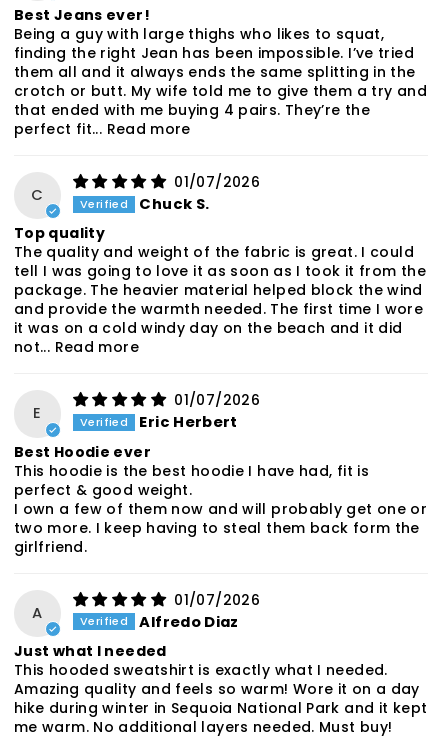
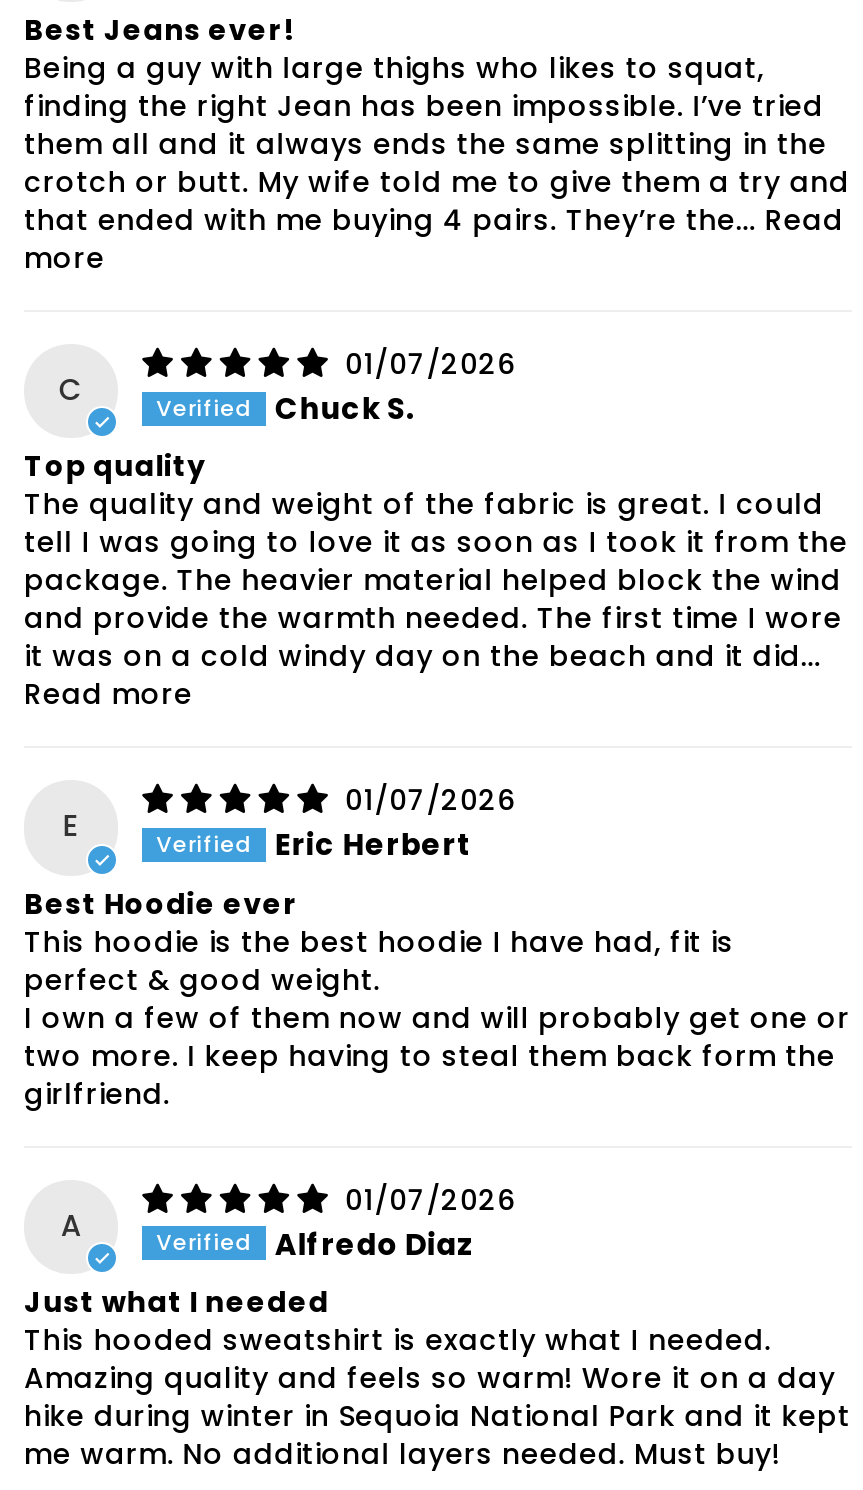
- that ended with me buying 4 pairs. They’re the
- perfect fit... Read more
+ that ended with me buying 4 pairs. They’re the... Read
+ more

- it was on a cold windy day on the beach and it did
- not... Read more
+ it was on a cold windy day on the beach and it did...
+ Read more
